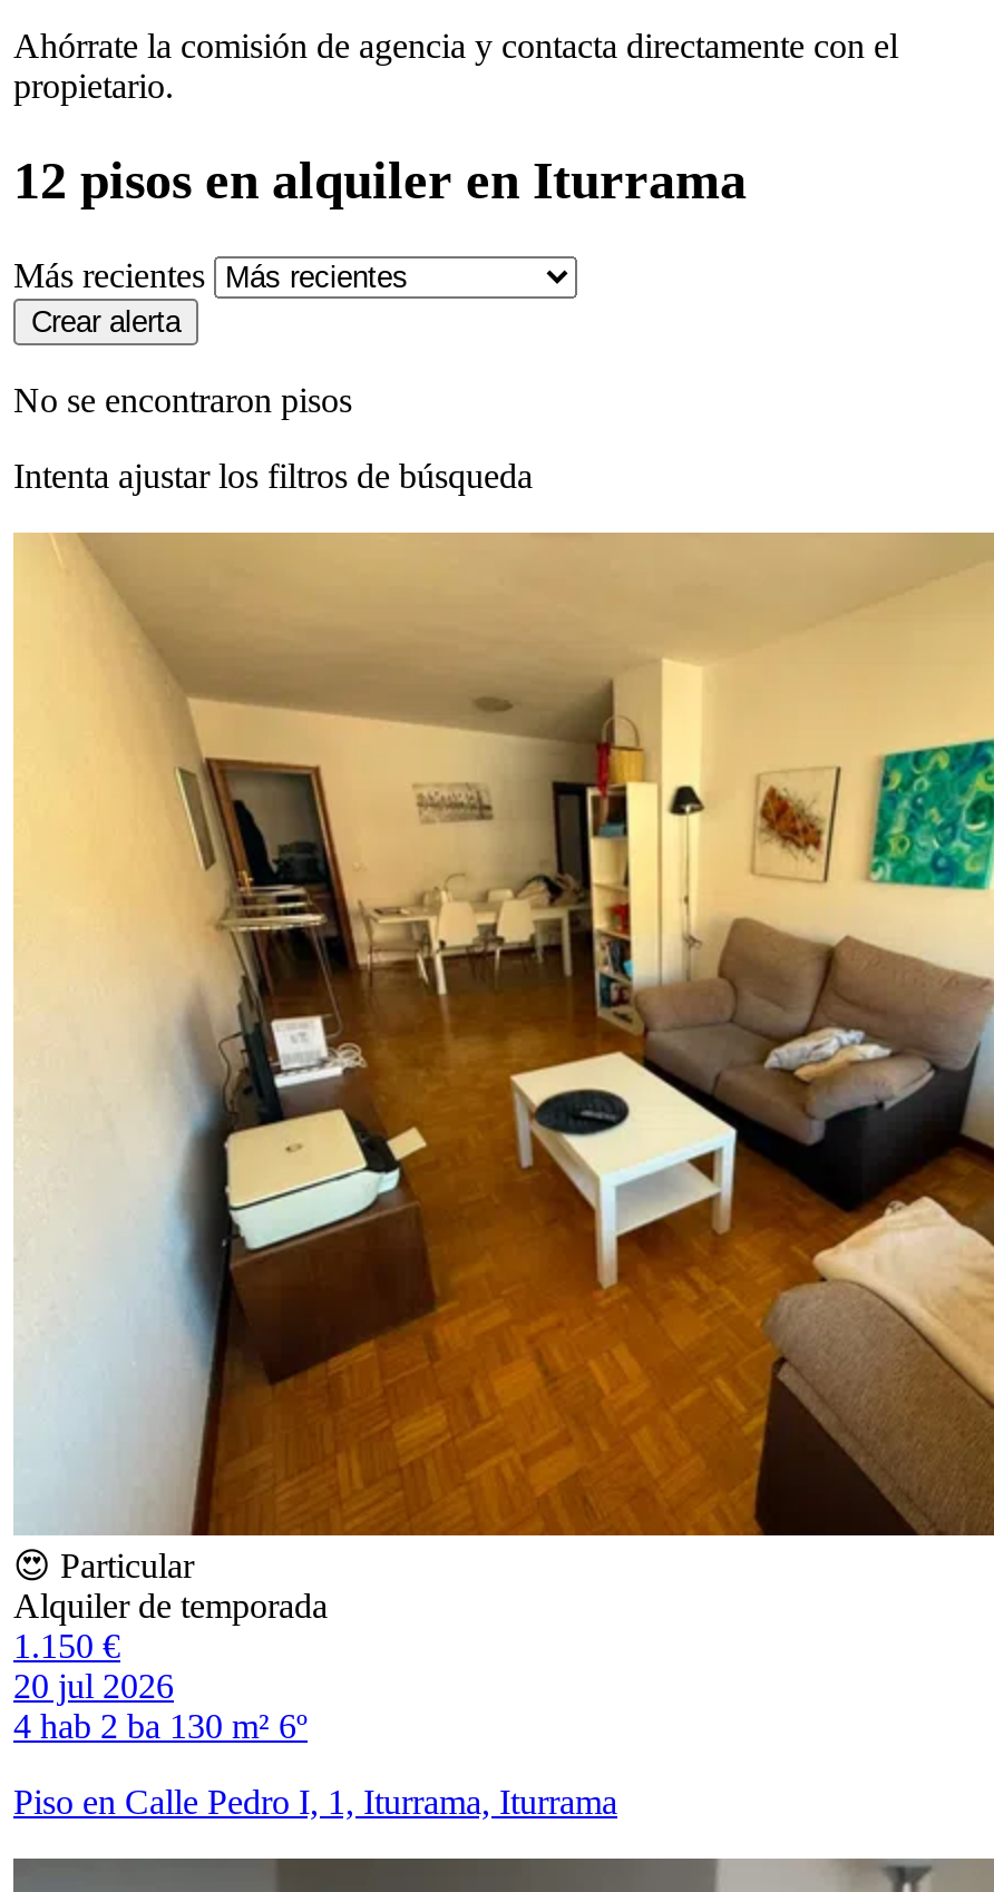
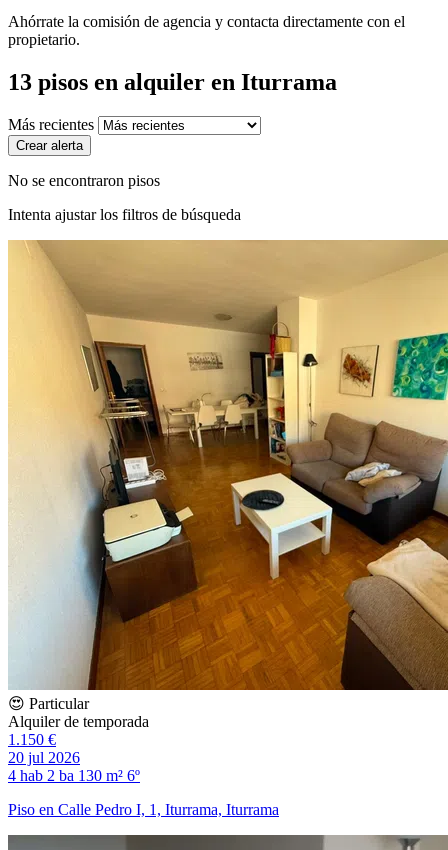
- 12 pisos en alquiler en Iturrama
+ 13 pisos en alquiler en Iturrama
